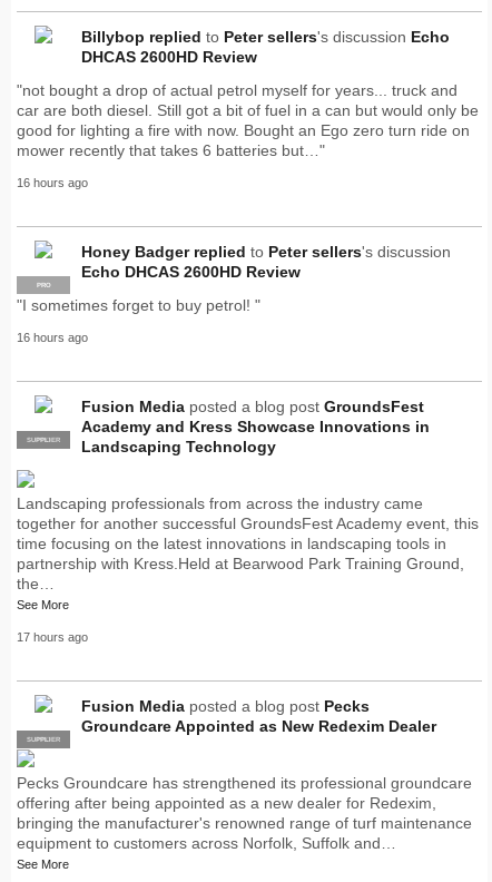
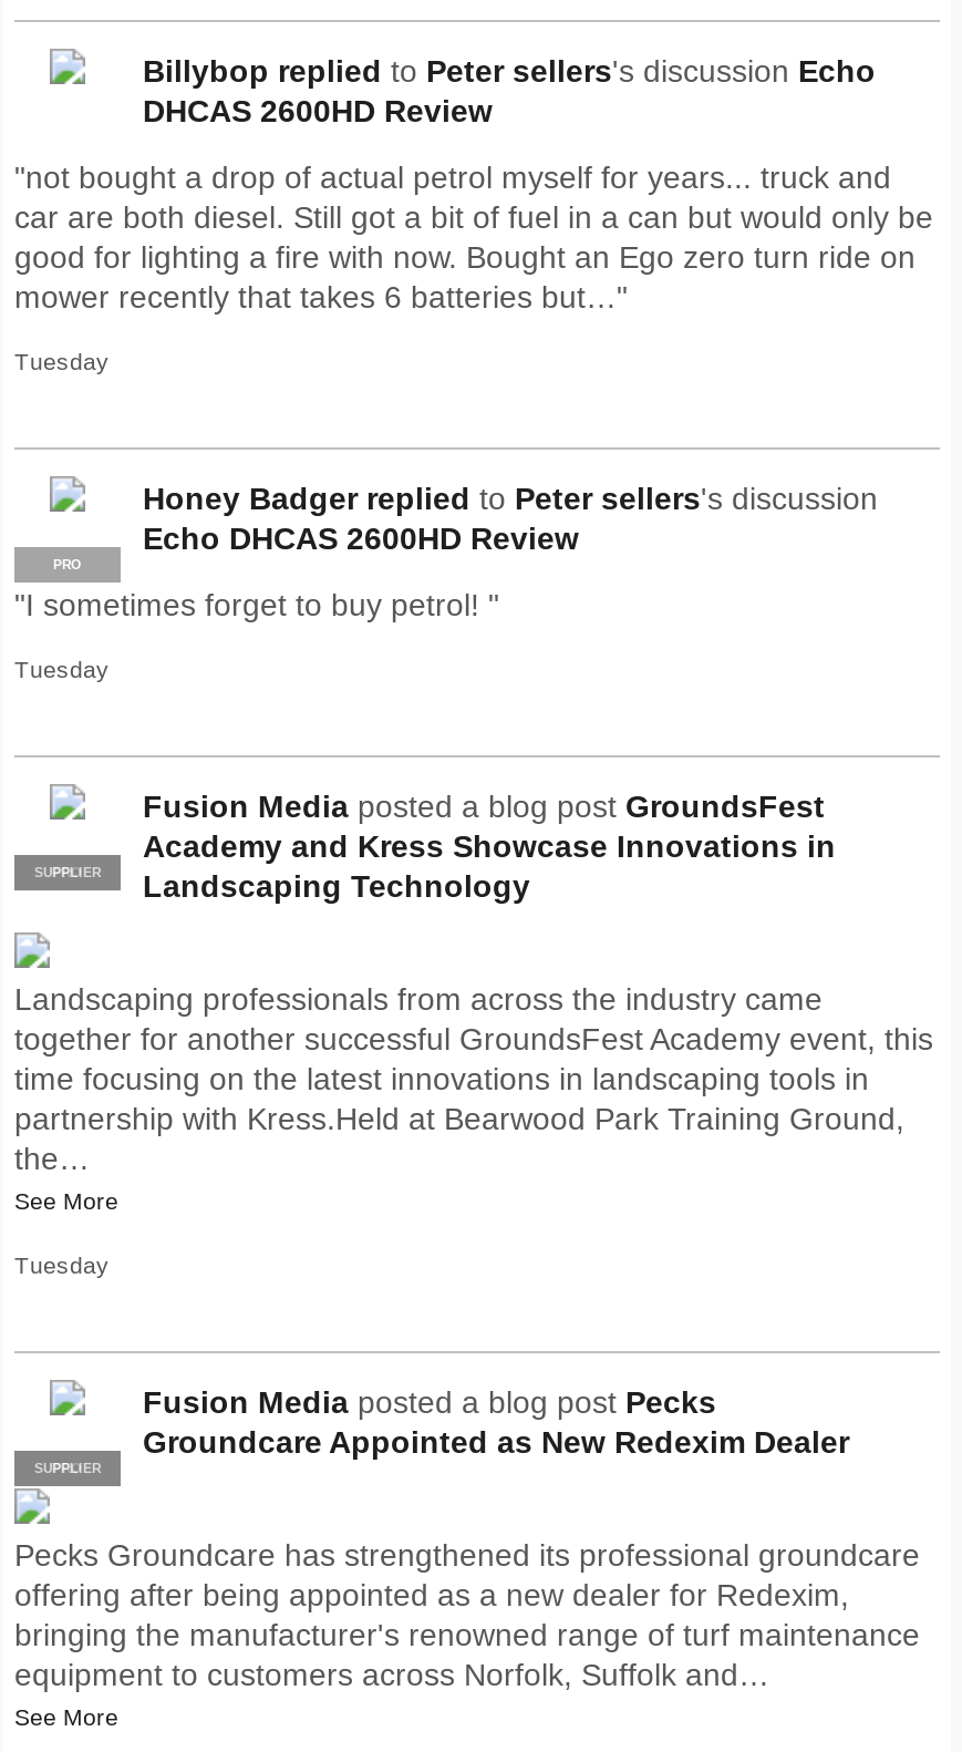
- 16 hours ago
+ Tuesday

- 16 hours ago
+ Tuesday

- 17 hours ago
+ Tuesday
